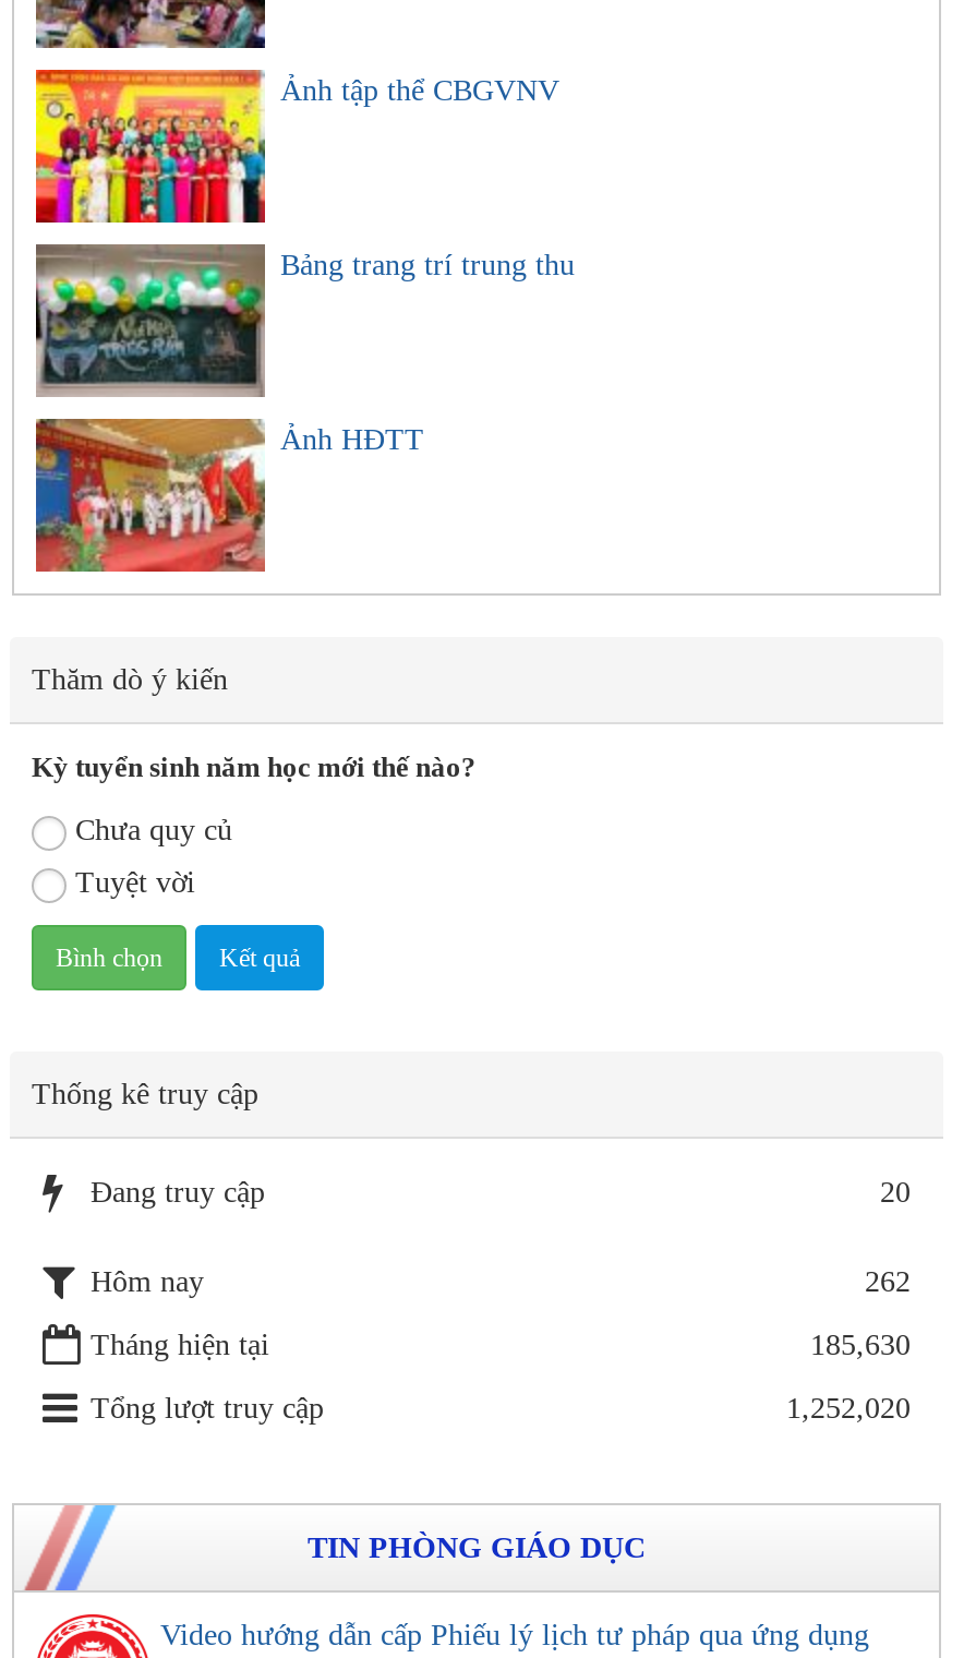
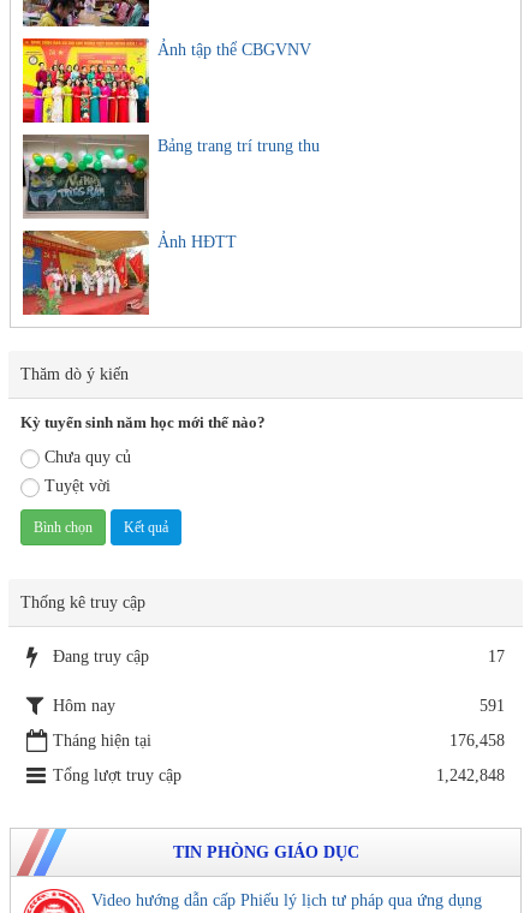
- 20
+ 17

- 262
+ 591

- 185,630
+ 176,458

- 1,252,020
+ 1,242,848
